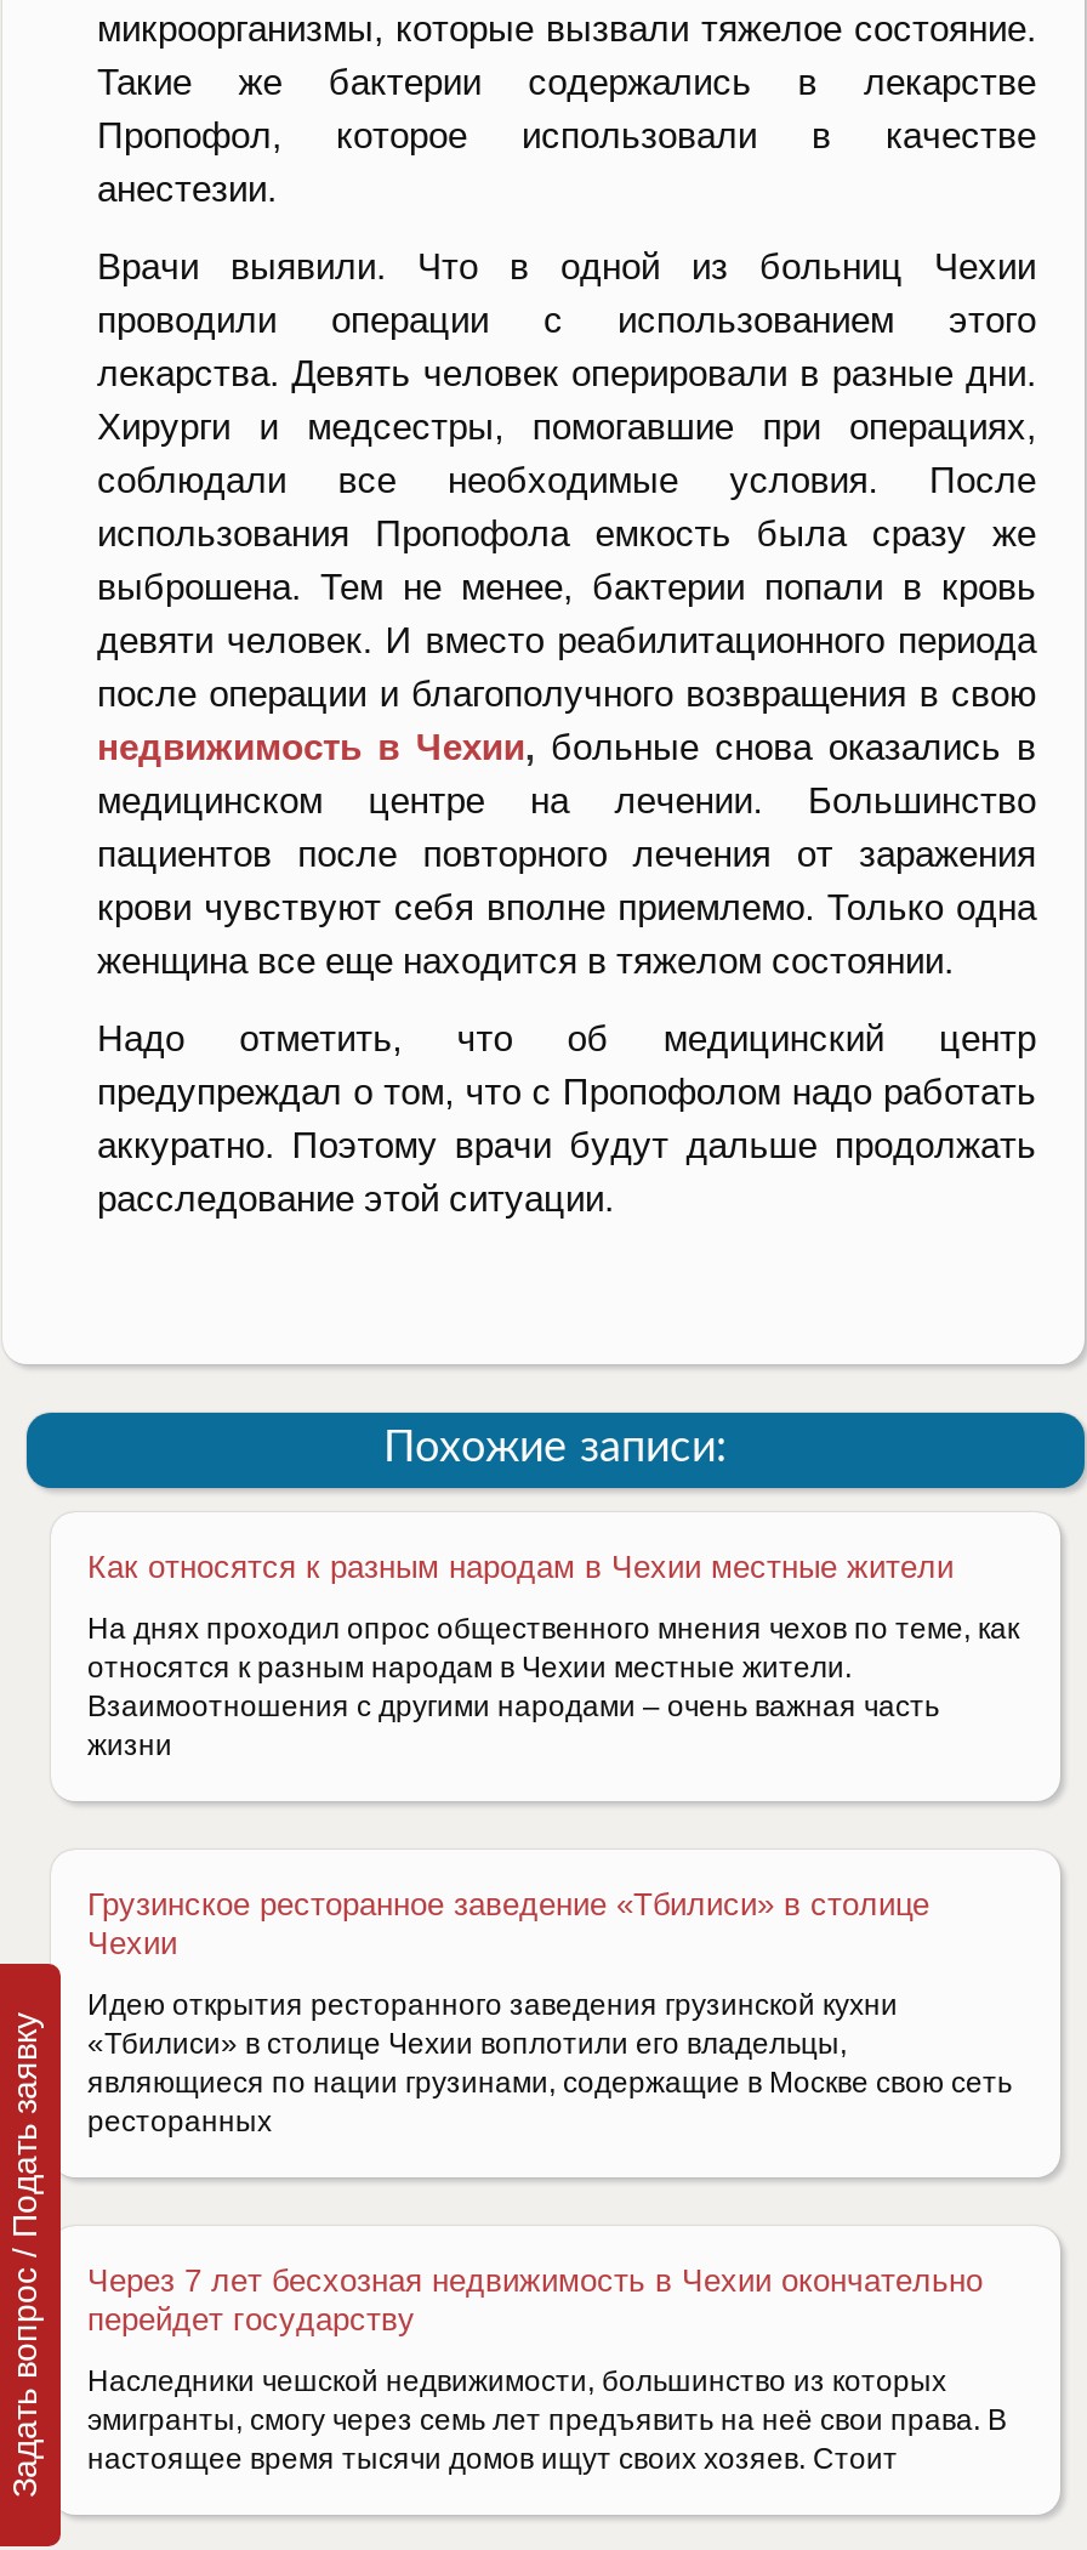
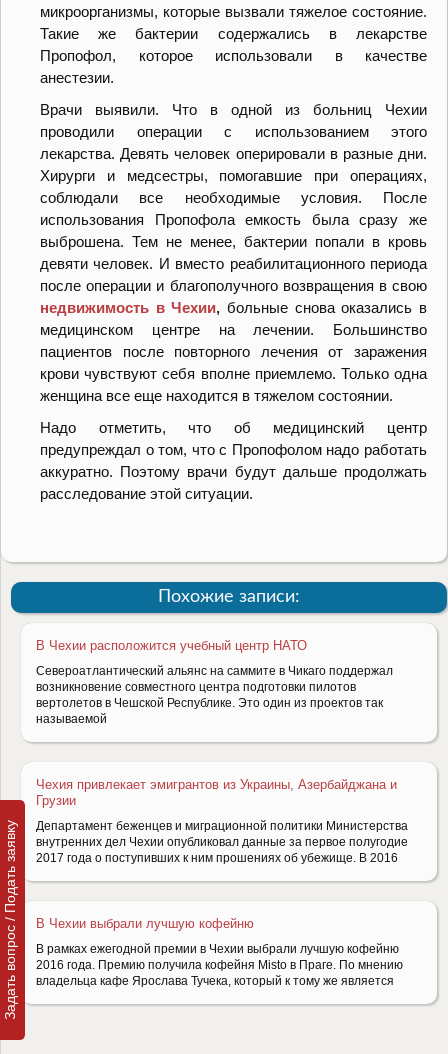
- Как относятся к разным народам в Чехии местные жители
+ В Чехии расположится учебный центр НАТО

- На днях проходил опрос общественного мнения чехов по теме, как
- относятся к разным народам в Чехии местные жители.
- Взаимоотношения с другими народами – очень важная часть
- жизни
+ Североатлантический альянс на саммите в Чикаго поддержал
+ возникновение совместного центра подготовки пилотов
+ вертолетов в Чешской Республике. Это один из проектов так
+ называемой

- Грузинское ресторанное заведение «Тбилиси» в столице
- Чехии
+ Чехия привлекает эмигрантов из Украины, Азербайджана и
+ Грузии

- Идею открытия ресторанного заведения грузинской кухни
- «Тбилиси» в столице Чехии воплотили его владельцы,
- являющиеся по нации грузинами, содержащие в Москве свою сеть
- ресторанных
+ Департамент беженцев и миграционной политики Министерства
+ внутренних дел Чехии опубликовал данные за первое полугодие
+ 2017 года о поступивших к ним прошениях об убежище. В 2016

- Через 7 лет бесхозная недвижимость в Чехии окончательно
- перейдет государству
+ В Чехии выбрали лучшую кофейню

- Наследники чешской недвижимости, большинство из которых
- эмигранты, смогу через семь лет предъявить на неё свои права. В
- настоящее время тысячи домов ищут своих хозяев. Стоит
+ В рамках ежегодной премии в Чехии выбрали лучшую кофейню
+ 2016 года. Премию получила кофейня Misto в Праге. По мнению
+ владельца кафе Ярослава Тучека, который к тому же является
